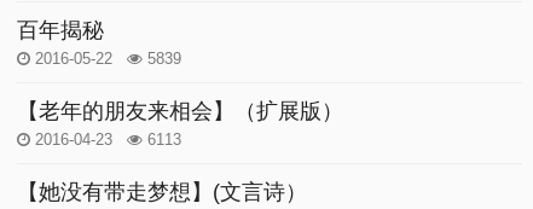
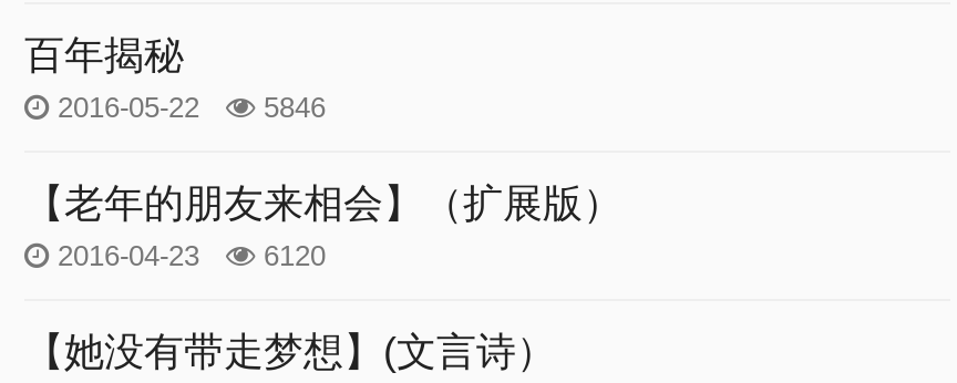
- 2016-05-22 5839
+ 2016-05-22 5846

- 2016-04-23 6113
+ 2016-04-23 6120
